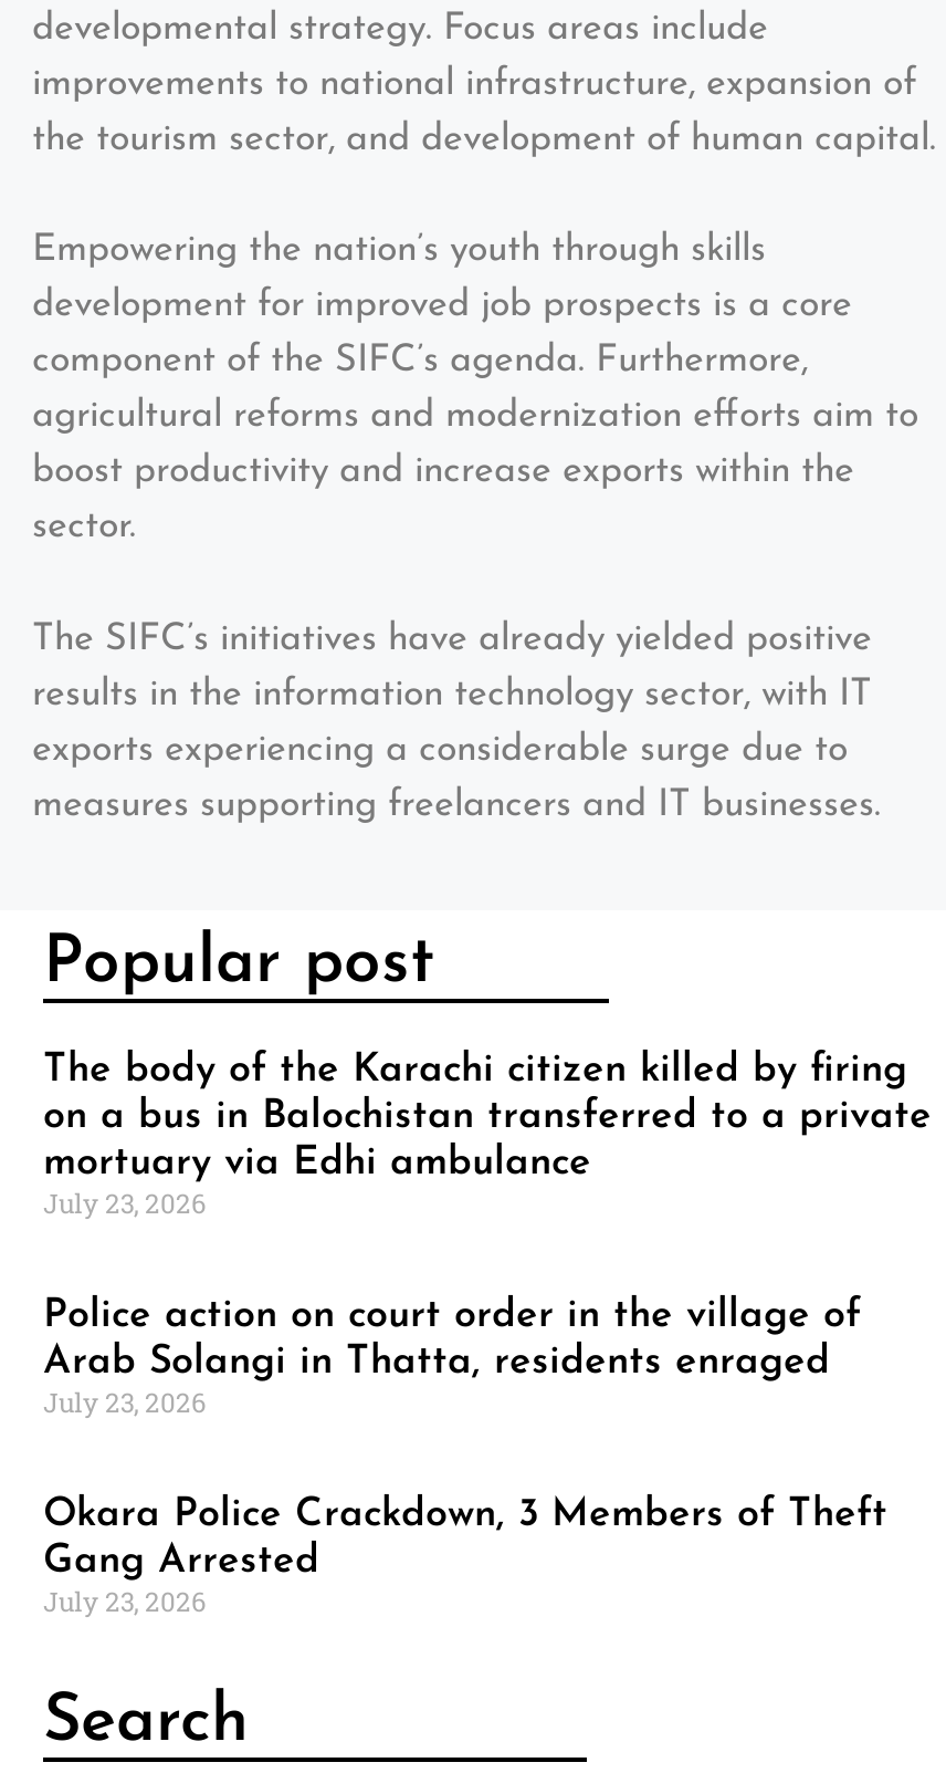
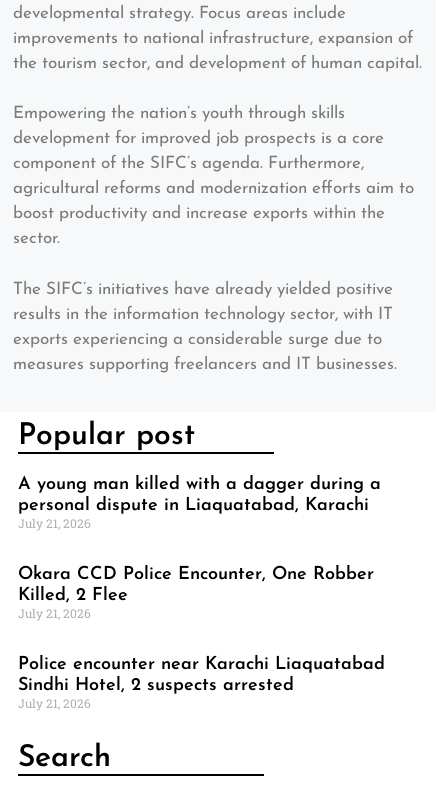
- The body of the Karachi citizen killed by firing
- on a bus in Balochistan transferred to a private
- mortuary via Edhi ambulance
- July 23, 2026
+ A young man killed with a dagger during a
+ personal dispute in Liaquatabad, Karachi
+ July 21, 2026

- Police action on court order in the village of
- Arab Solangi in Thatta, residents enraged
- July 23, 2026
+ Okara CCD Police Encounter, One Robber
+ Killed, 2 Flee
+ July 21, 2026

- Okara Police Crackdown, 3 Members of Theft
- Gang Arrested
- July 23, 2026
+ Police encounter near Karachi Liaquatabad
+ Sindhi Hotel, 2 suspects arrested
+ July 21, 2026
